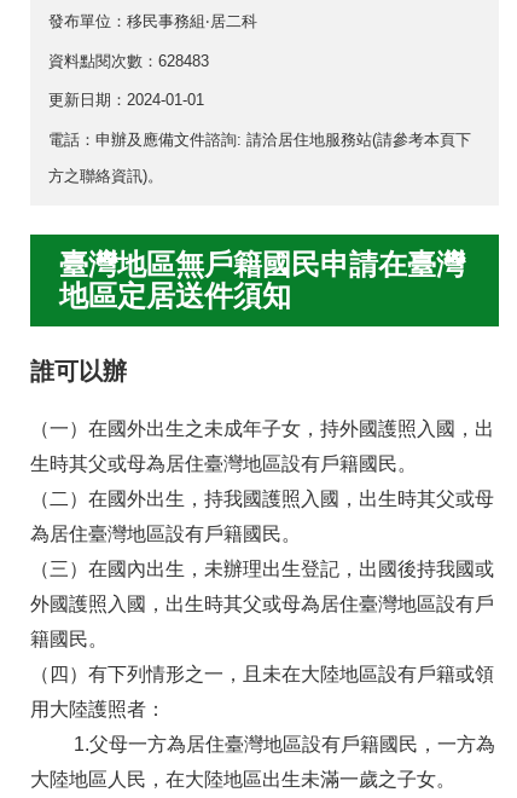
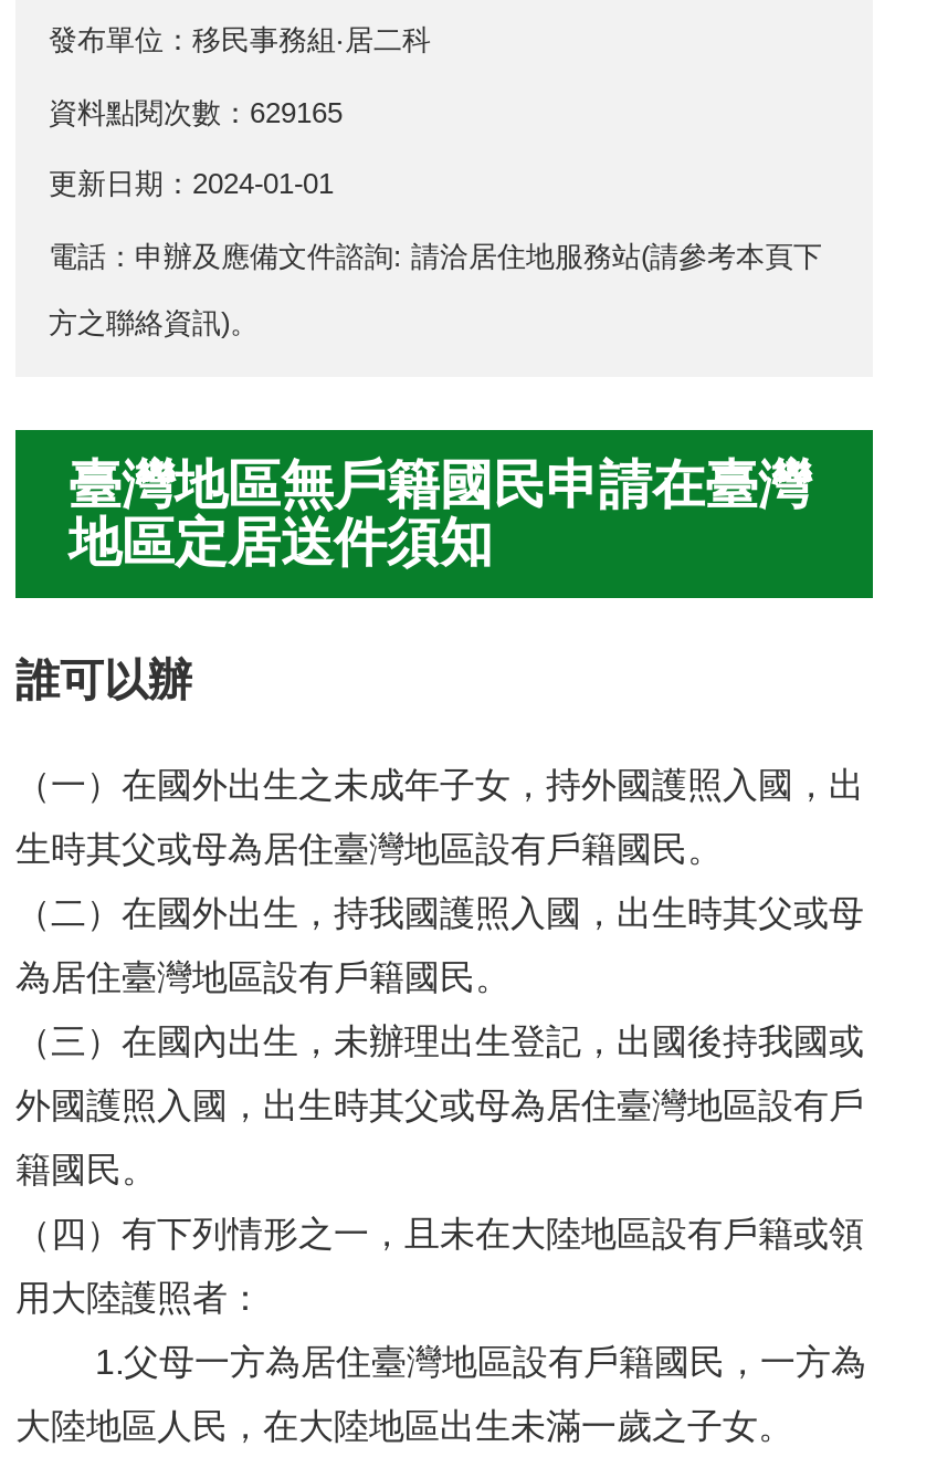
- 資料點閱次數：628483
+ 資料點閱次數：629165
